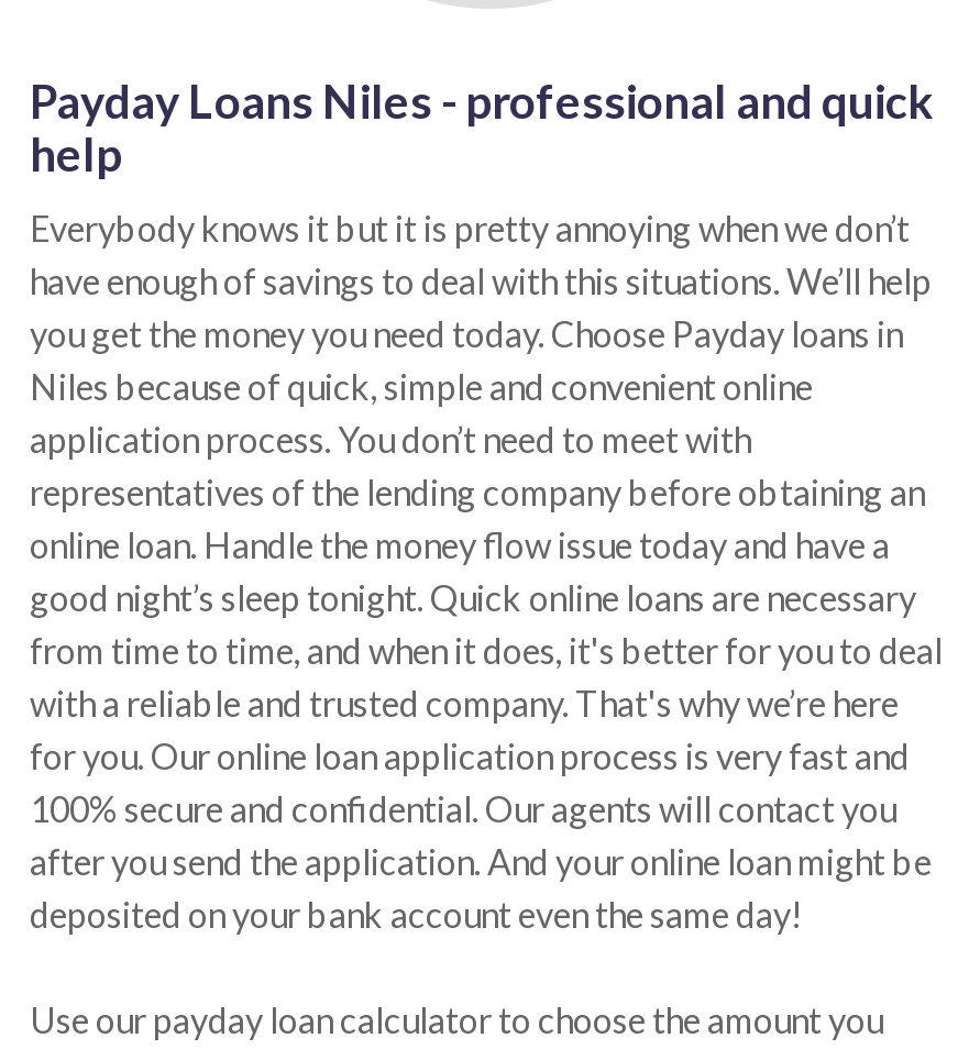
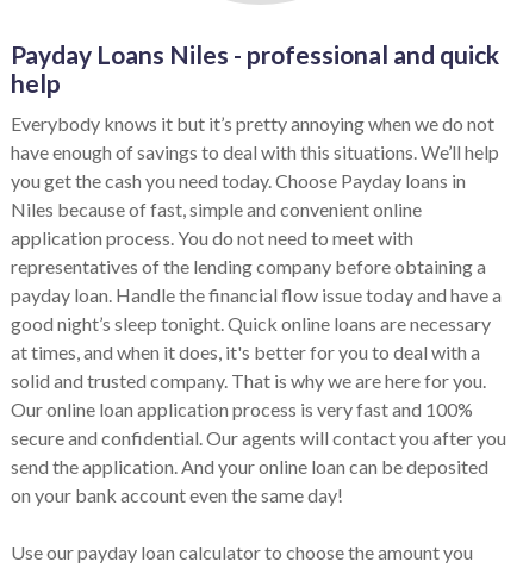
- Everybody knows it but it is pretty annoying when we don’t
+ Everybody knows it but it’s pretty annoying when we do not

- you get the money you need today. Choose Payday loans in
- Niles because of quick, simple and convenient online
- application process. You don’t need to meet with
- representatives of the lending company before obtaining an
- online loan. Handle the money flow issue today and have a
+ you get the cash you need today. Choose Payday loans in
+ Niles because of fast, simple and convenient online
+ application process. You do not need to meet with
+ representatives of the lending company before obtaining a
+ payday loan. Handle the financial flow issue today and have a

- from time to time, and when it does, it's better for you to deal
- with a reliable and trusted company. That's why we’re here
- for you. Our online loan application process is very fast and
- 100% secure and confidential. Our agents will contact you
- after you send the application. And your online loan might be
- deposited on your bank account even the same day!
+ at times, and when it does, it's better for you to deal with a
+ solid and trusted company. That is why we are here for you.
+ Our online loan application process is very fast and 100%
+ secure and confidential. Our agents will contact you after you
+ send the application. And your online loan can be deposited
+ on your bank account even the same day!
